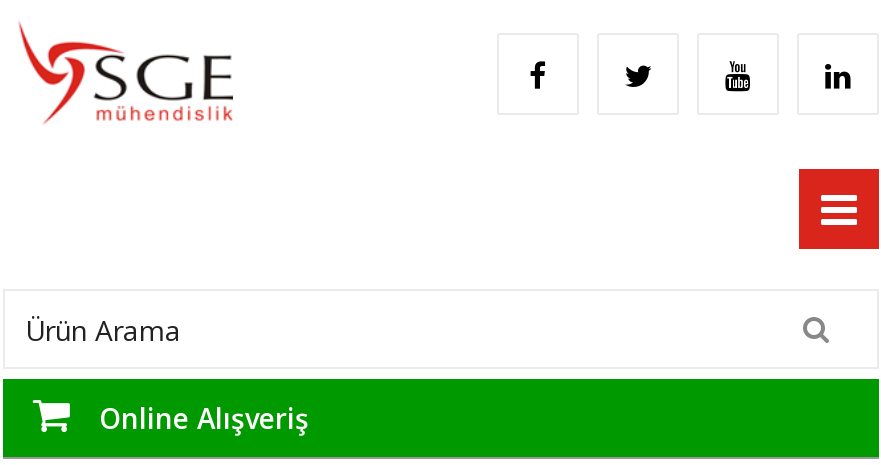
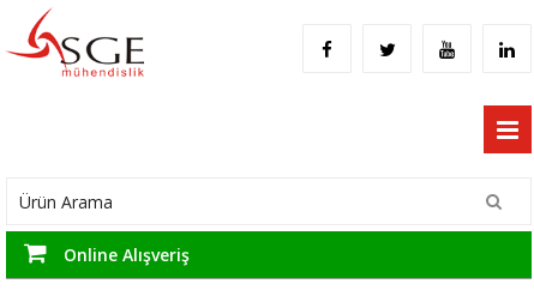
- [image]
+ [image]
